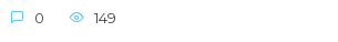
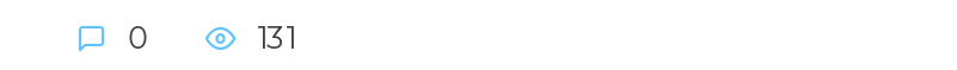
- 149
+ 131
